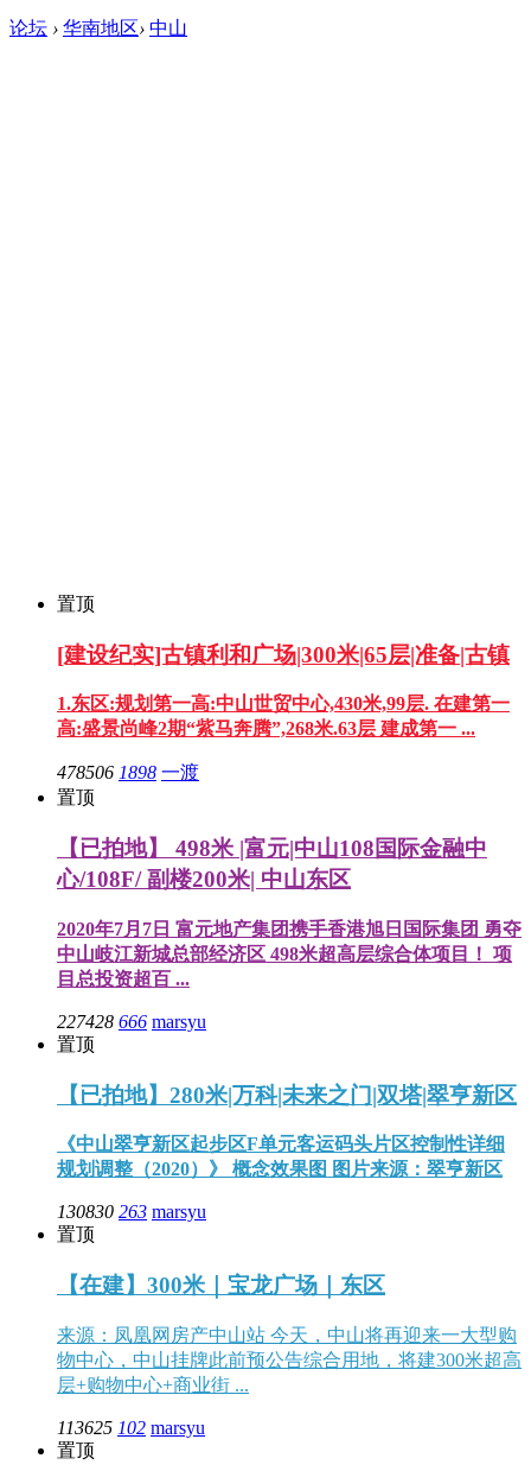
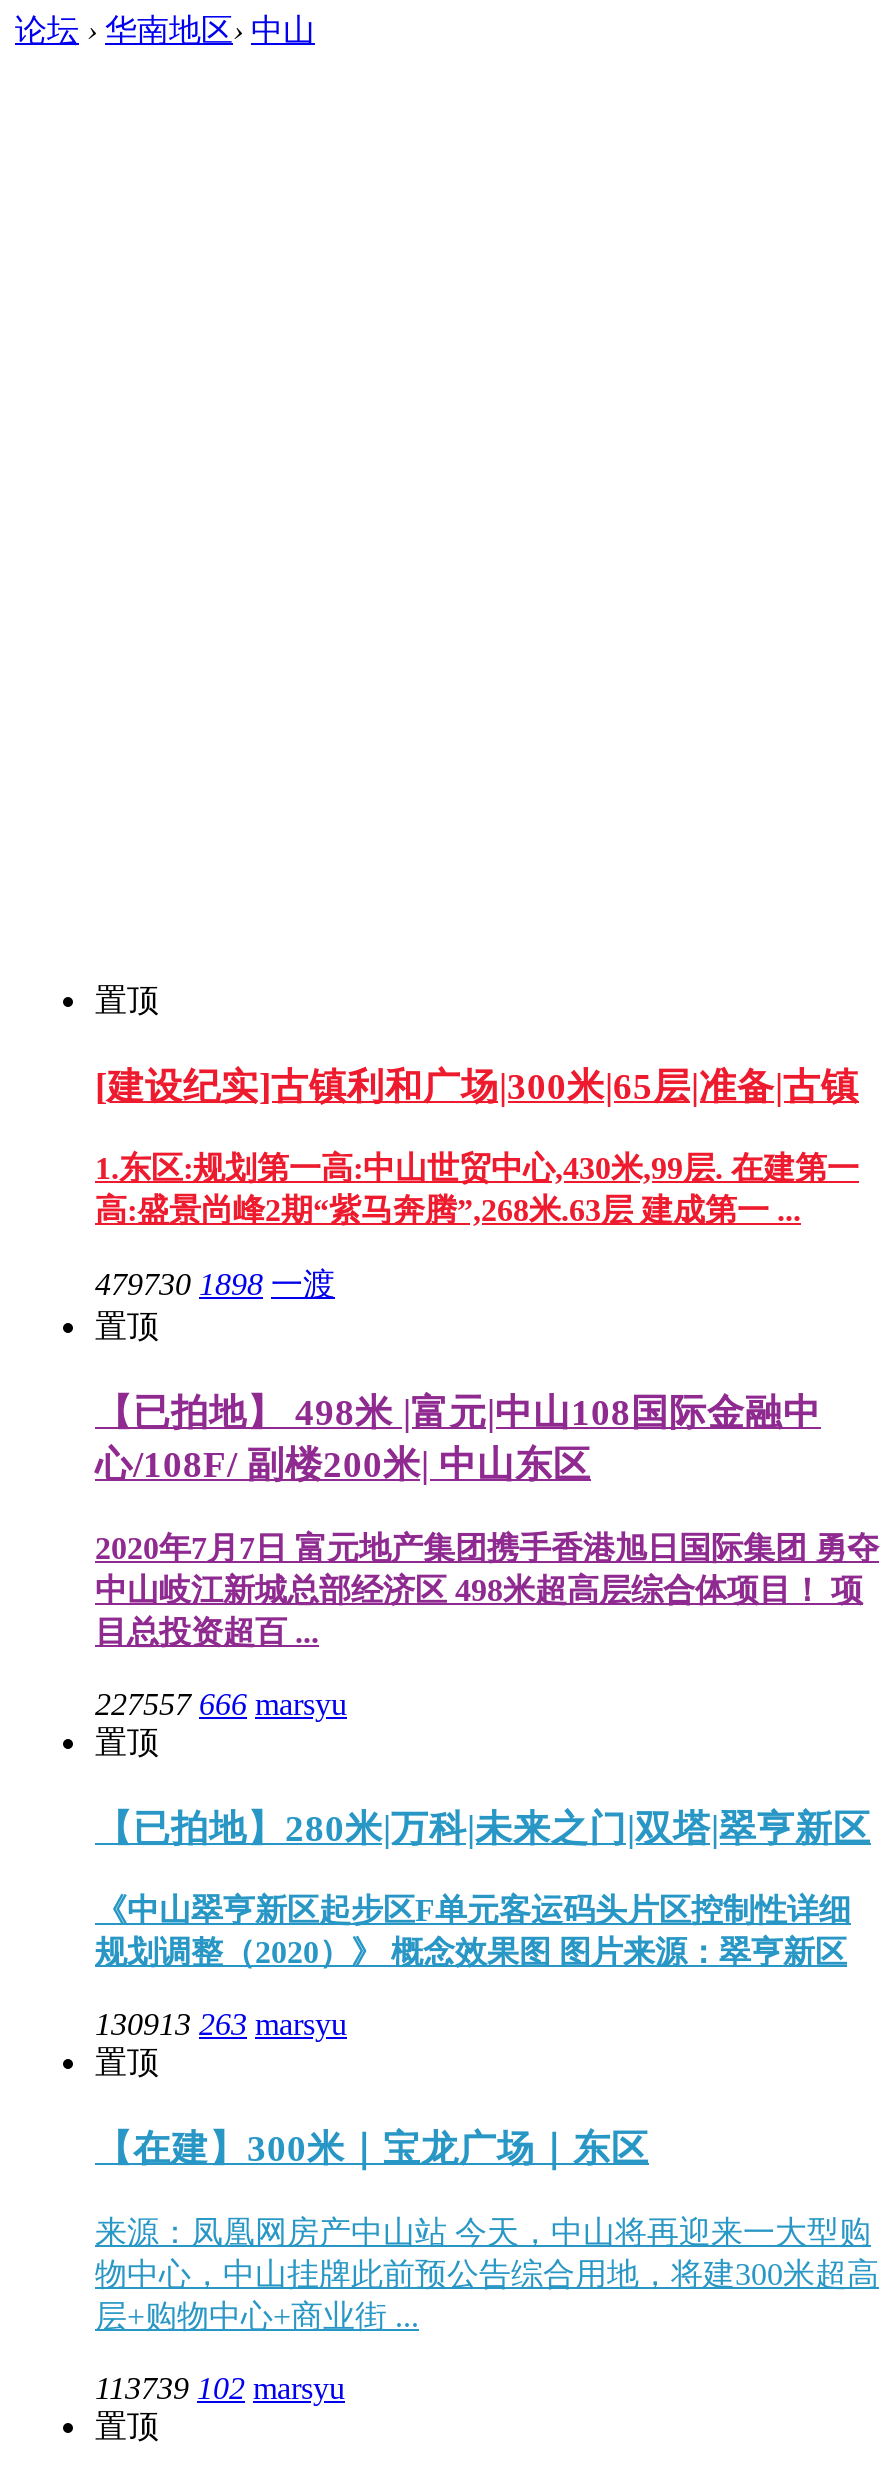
- 478506 1898 一渡
+ 479730 1898 一渡

- 227428 666 marsyu
+ 227557 666 marsyu

- 130830 263 marsyu
+ 130913 263 marsyu

- 113625 102 marsyu
+ 113739 102 marsyu
